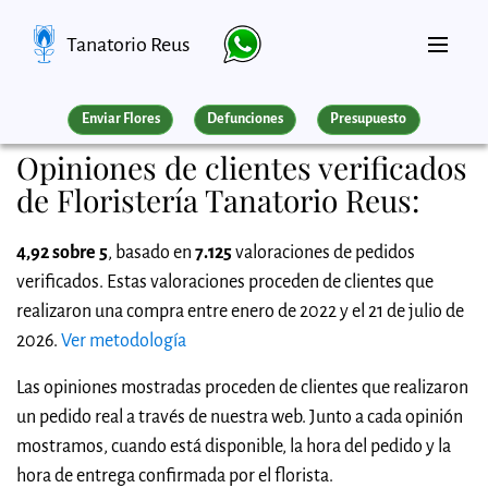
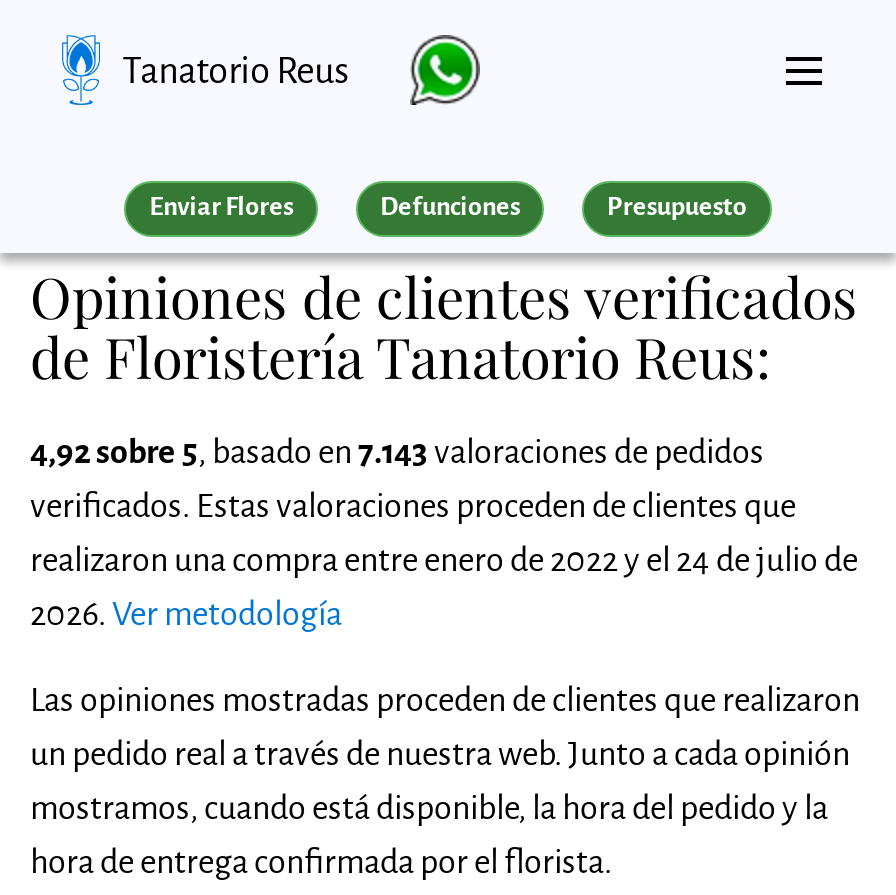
- 4,92 sobre 5, basado en 7.125 valoraciones de pedidos
+ 4,92 sobre 5, basado en 7.143 valoraciones de pedidos

- realizaron una compra entre enero de 2022 y el 21 de julio de
+ realizaron una compra entre enero de 2022 y el 24 de julio de
